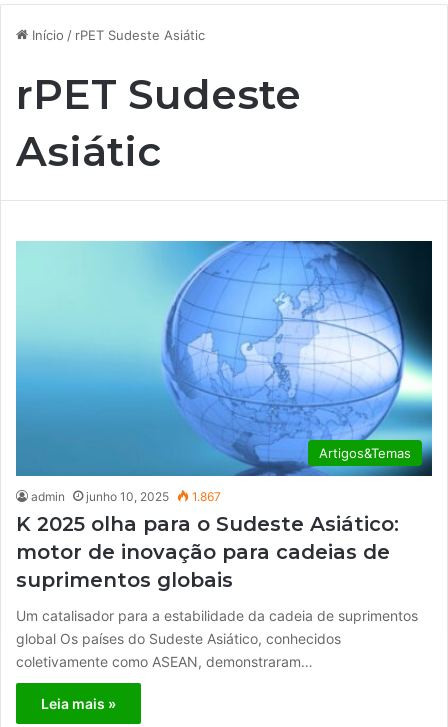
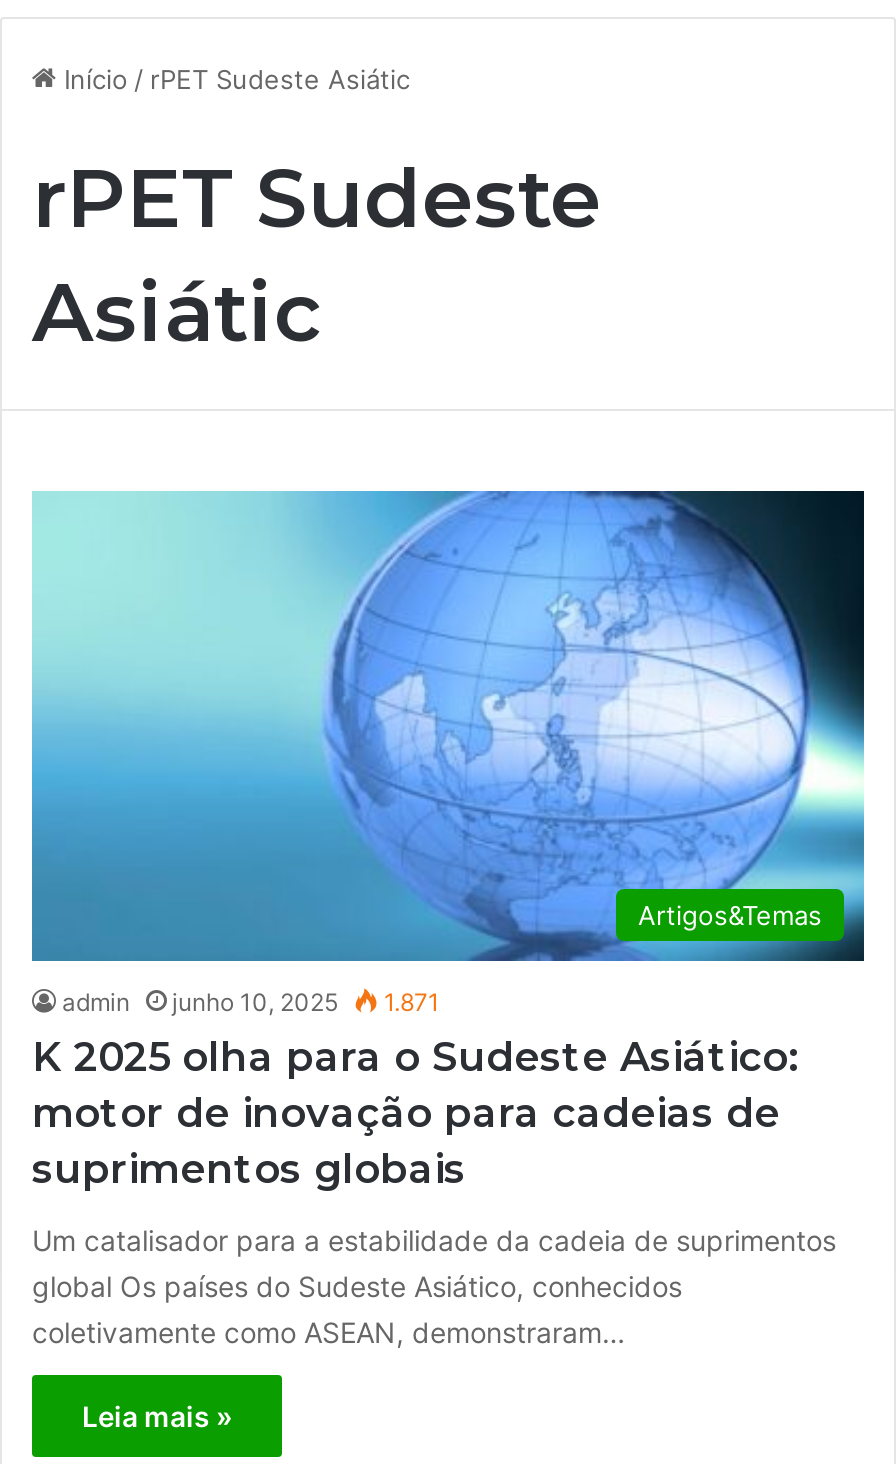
- admin junho 10, 2025 1.867
+ admin junho 10, 2025 1.871
